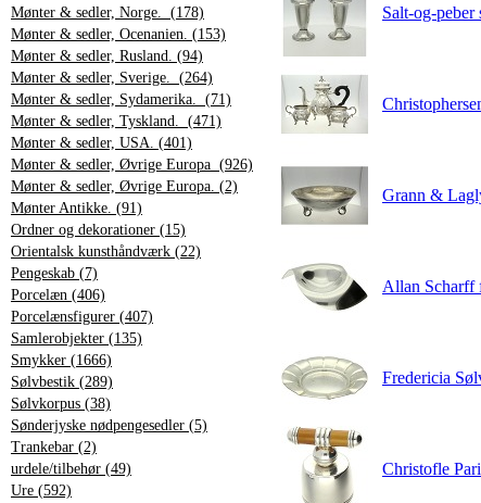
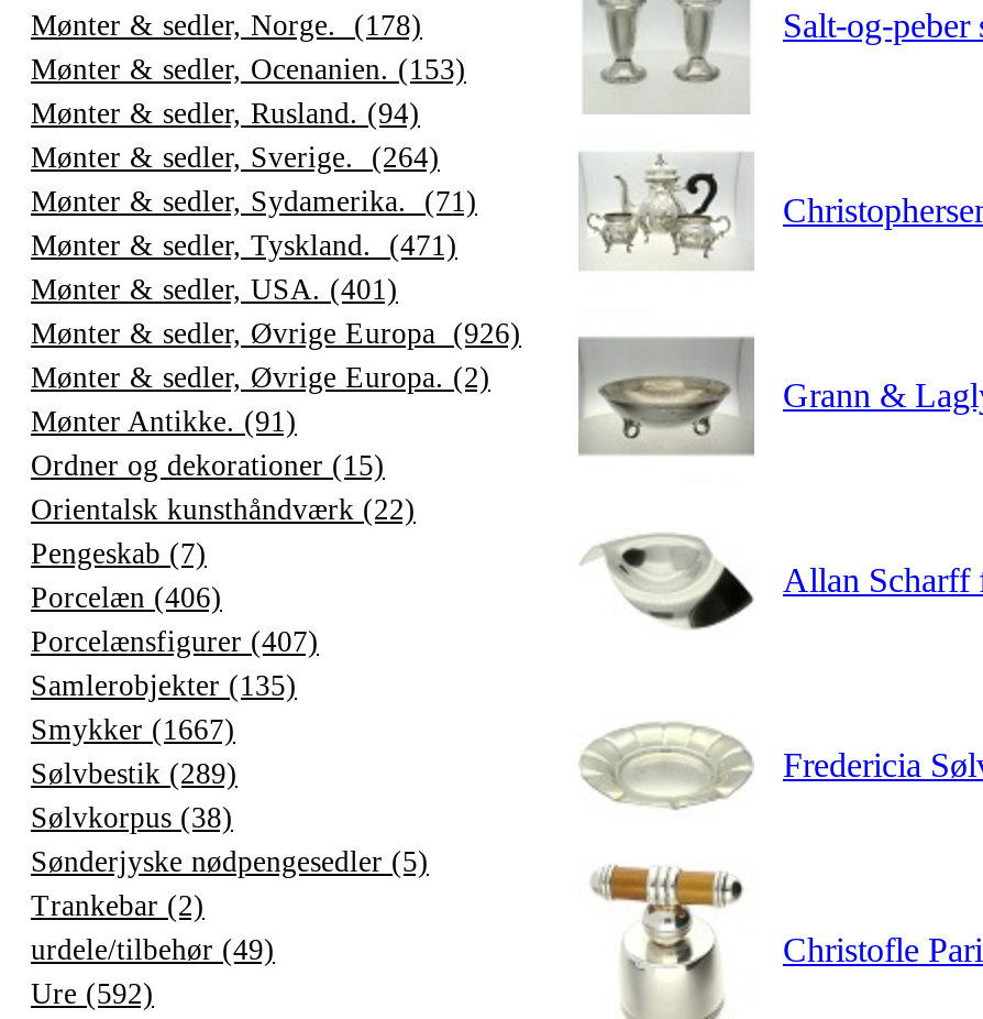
- Smykker (1666)
+ Smykker (1667)
